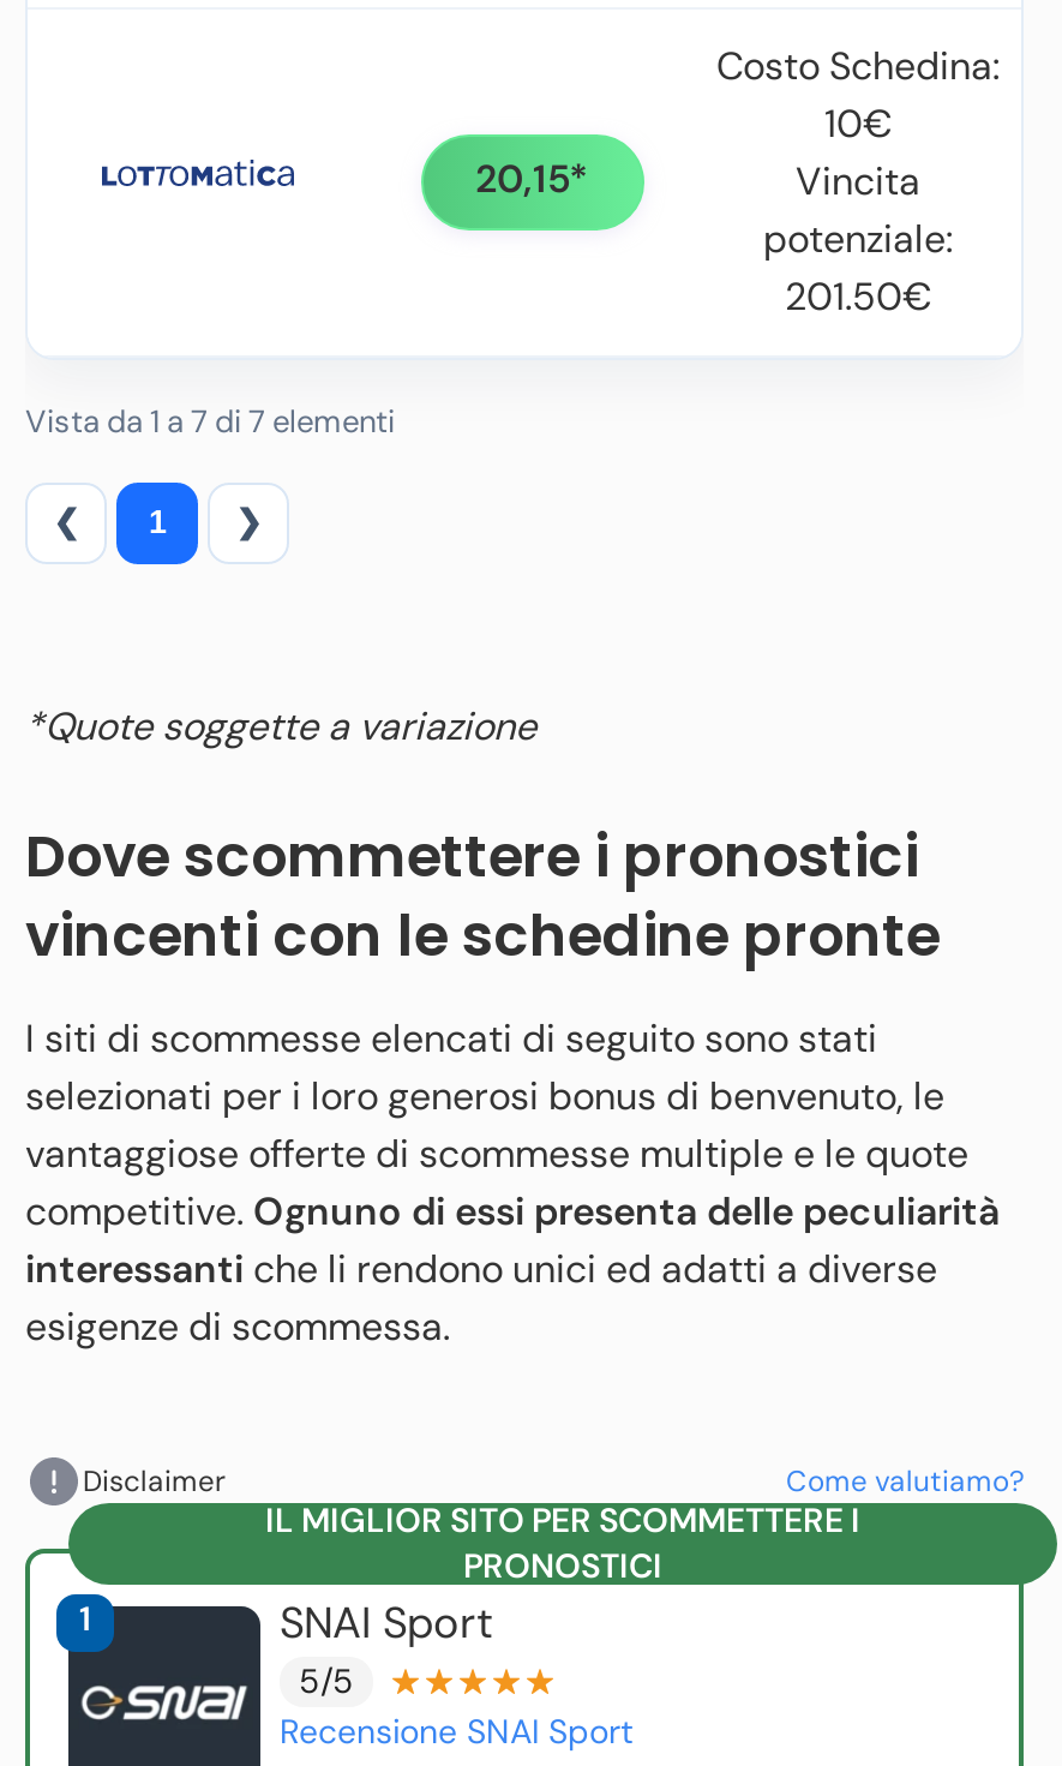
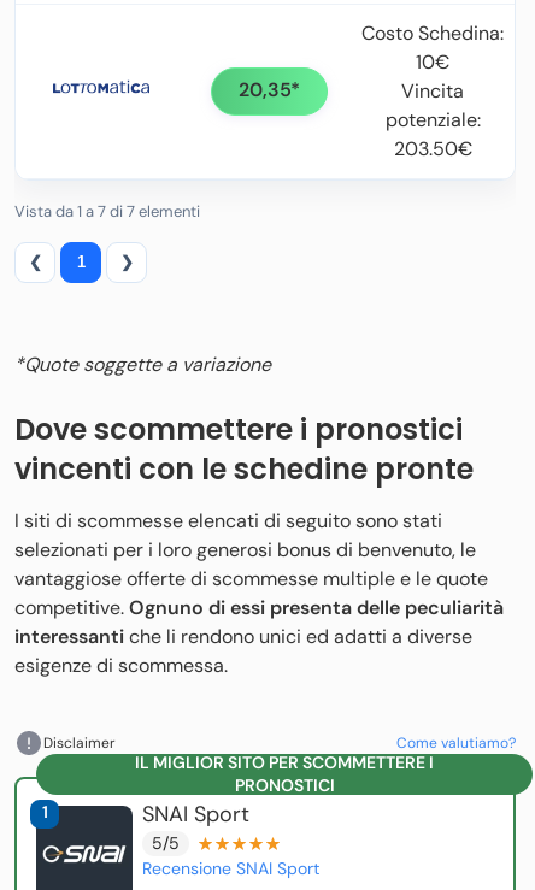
- 20,15*
+ 20,35*

- 201.50€
+ 203.50€
